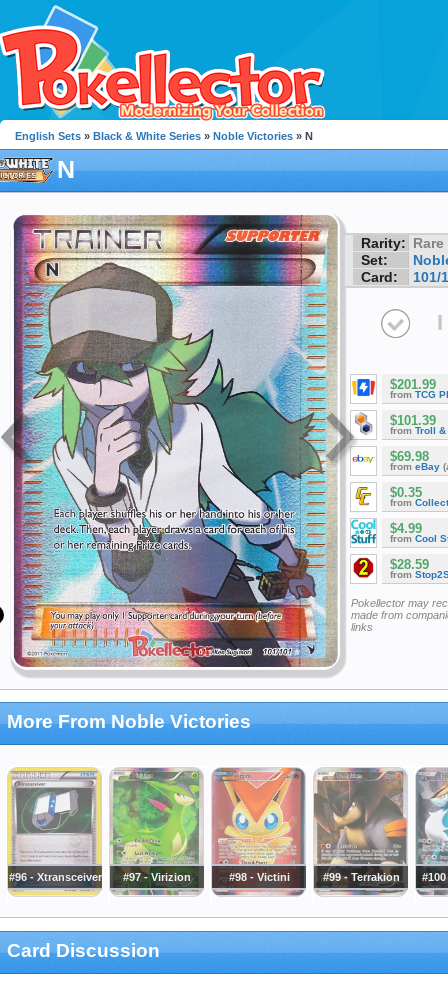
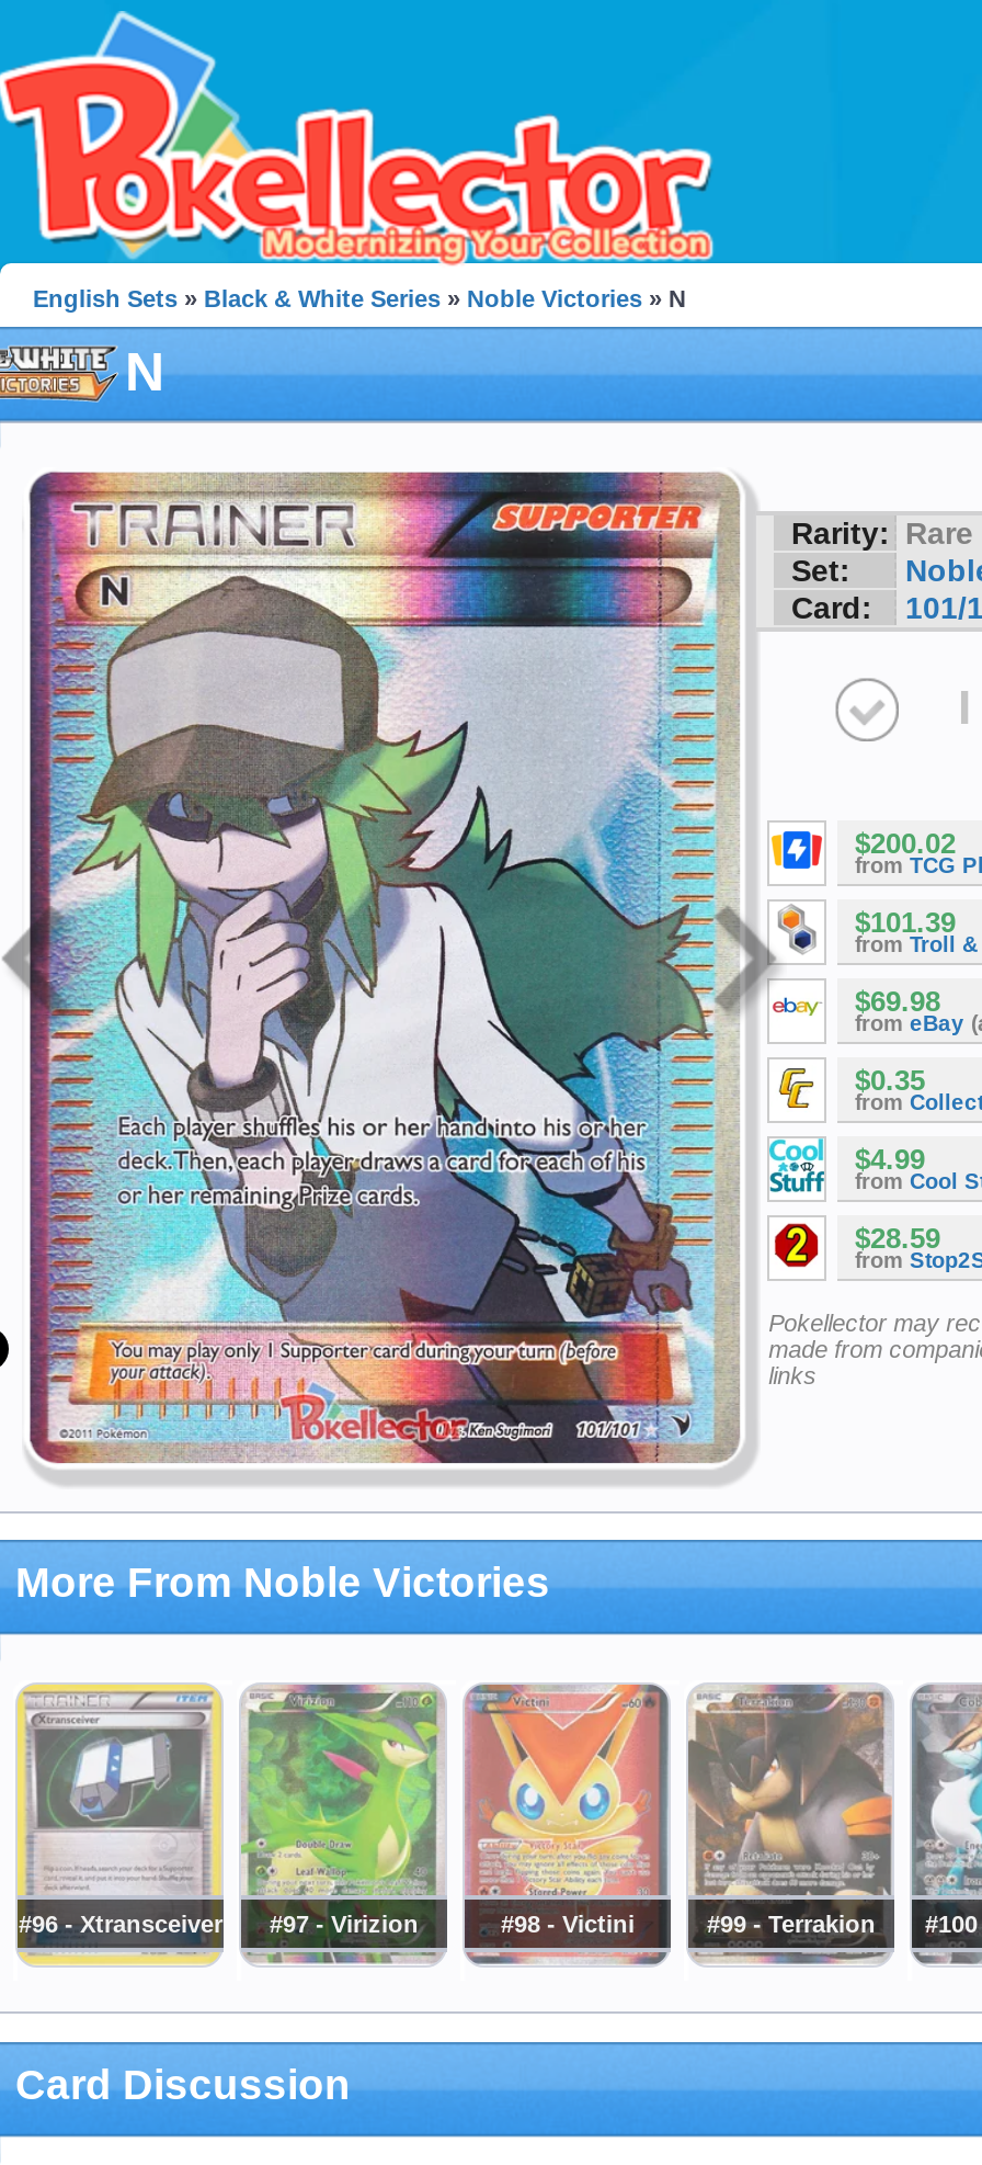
- $201.99
+ $200.02
